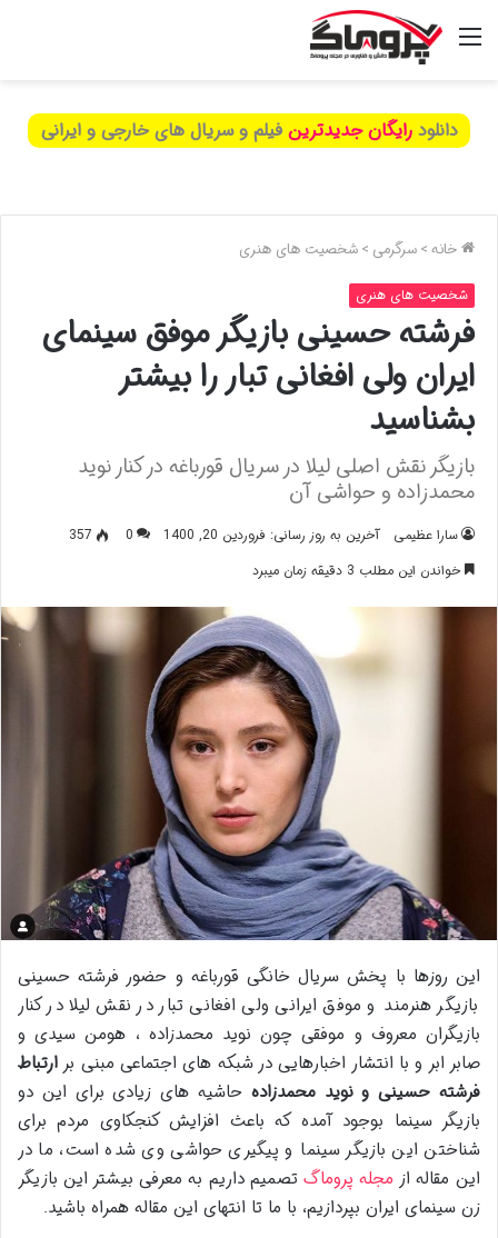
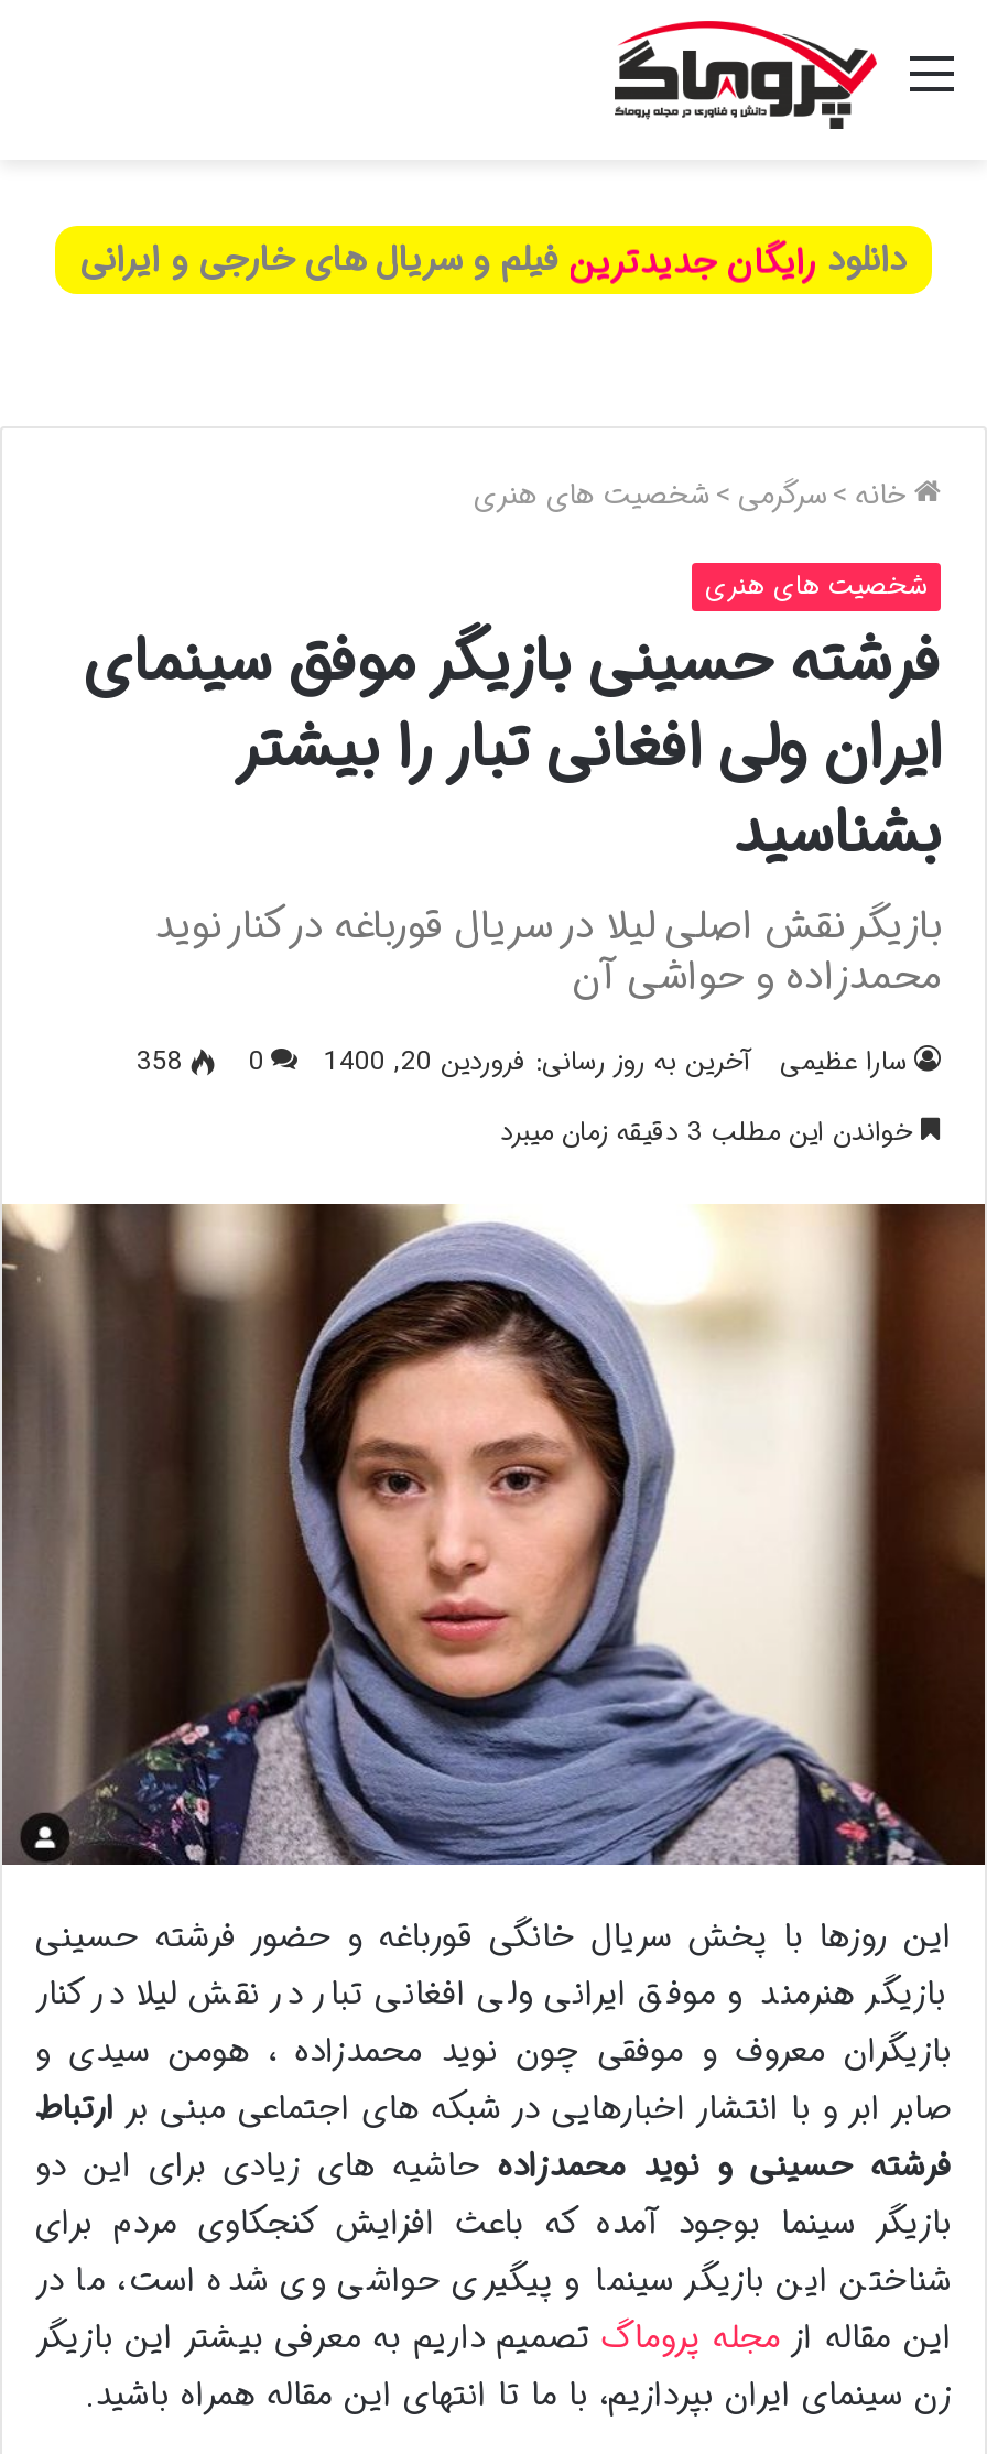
- دانلود رایگان جدیدترین فیلم و سریال های خارجی و ایرانی
+ دانلود رایگان بهترین فیلم و سریال های خارجی و ایرانی

- 357 0
+ 358 0
